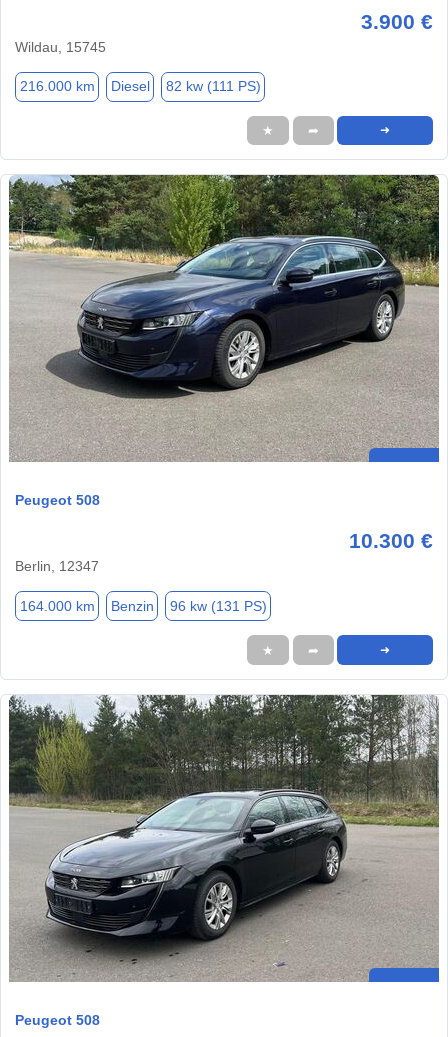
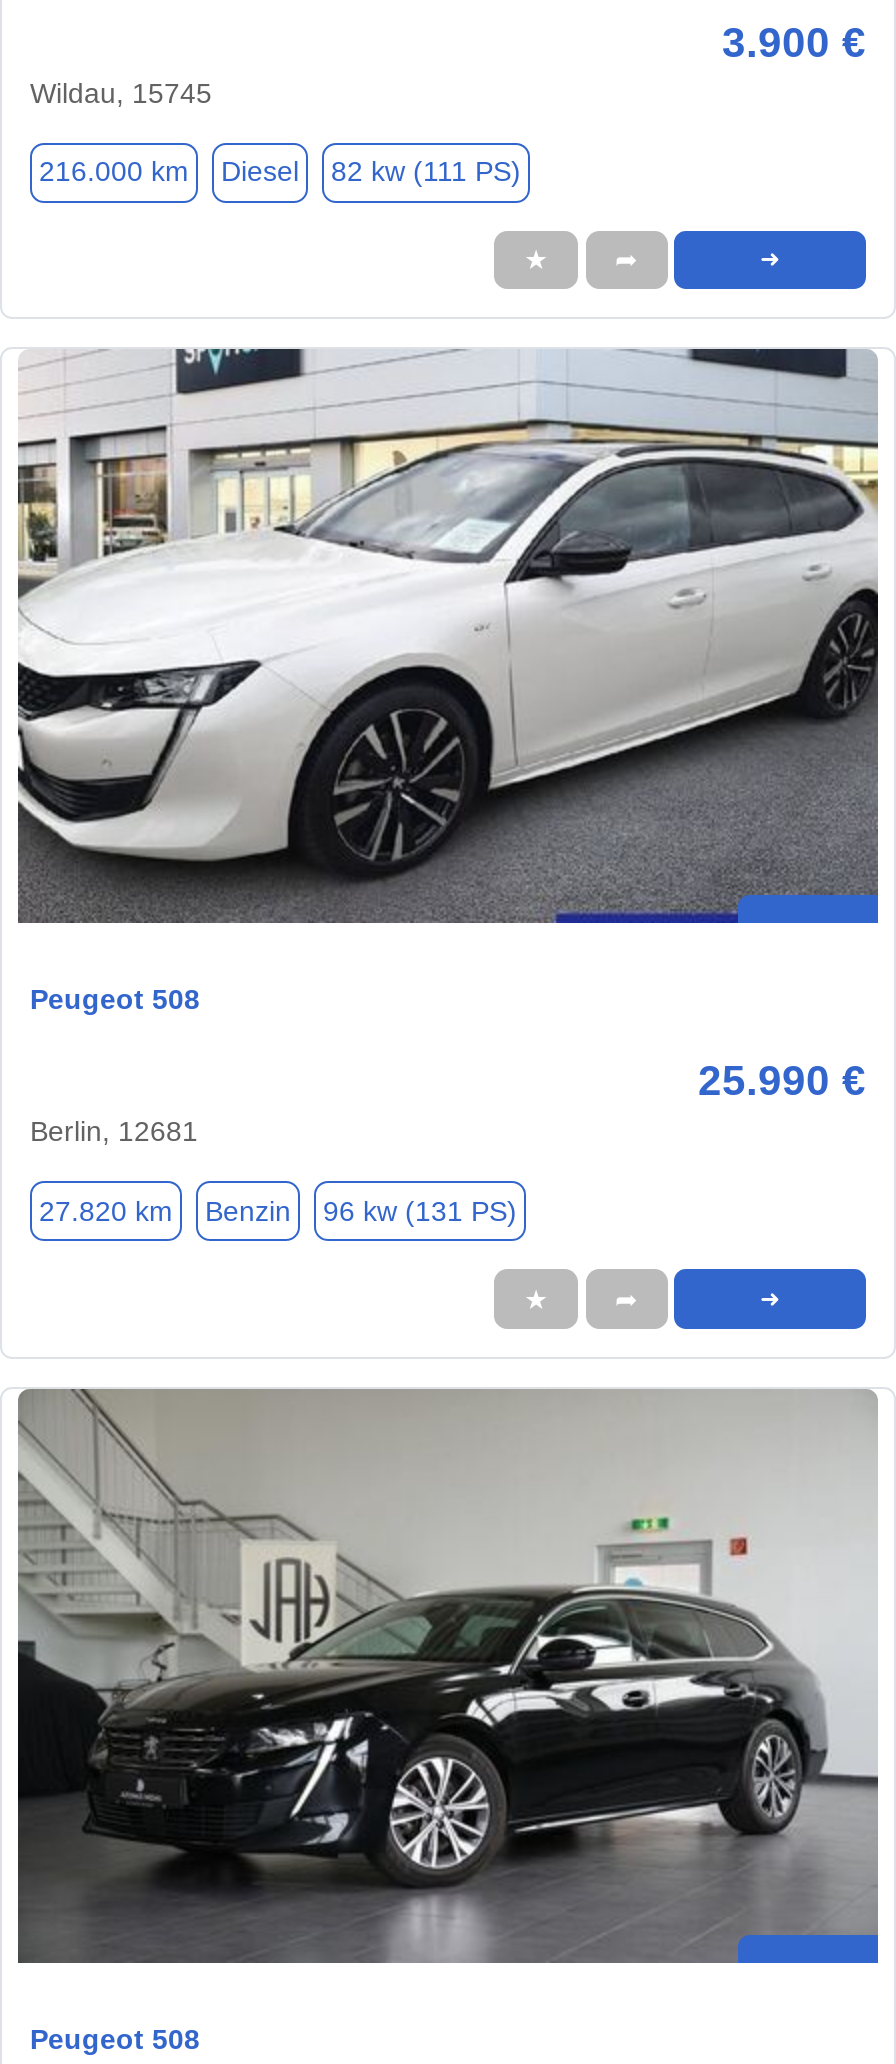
- [image]
+ [image]

- 10.300 €
+ 25.990 €

- Berlin, 12347
+ Berlin, 12681

- 164.000 km Benzin 96 kw (131 PS)
+ 27.820 km Benzin 96 kw (131 PS)

- [image]
+ [image]
